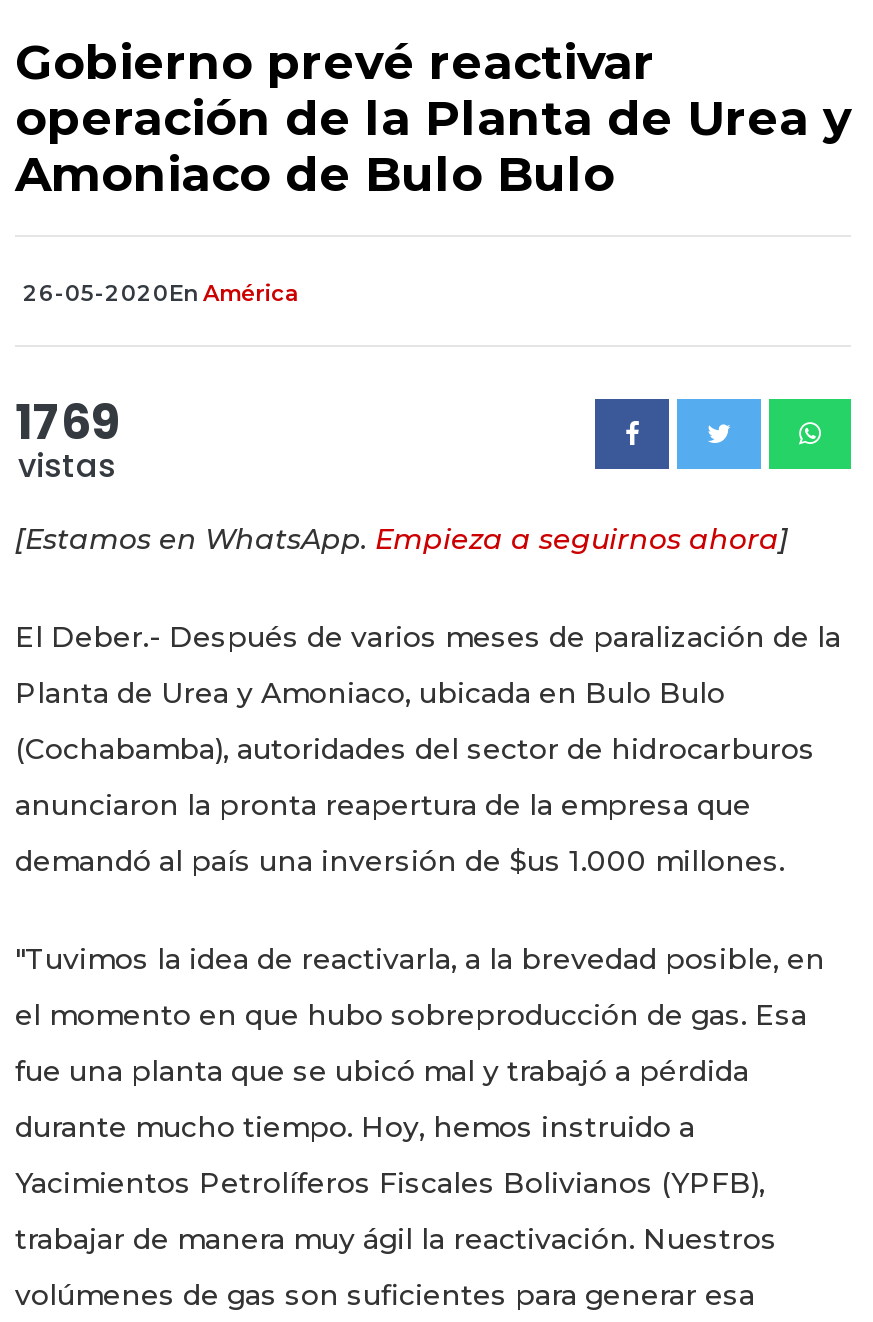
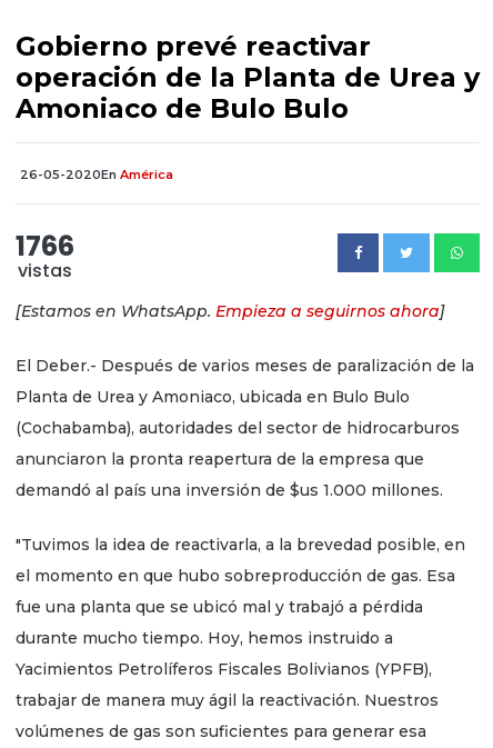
- 1769
+ 1766
